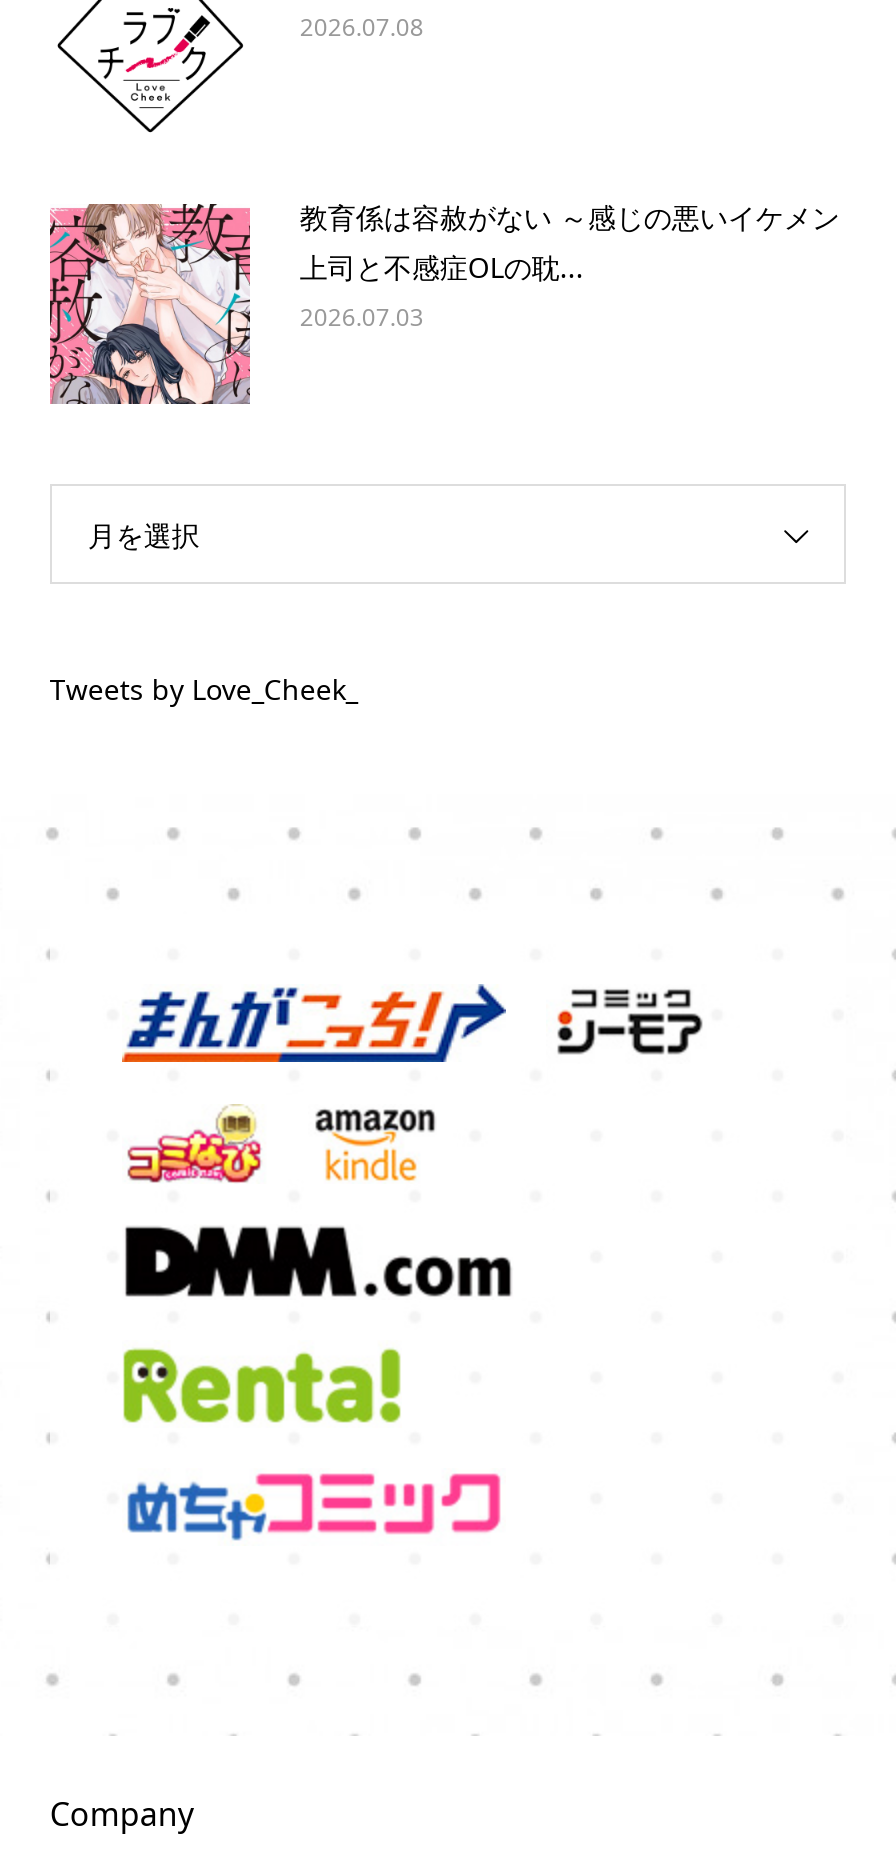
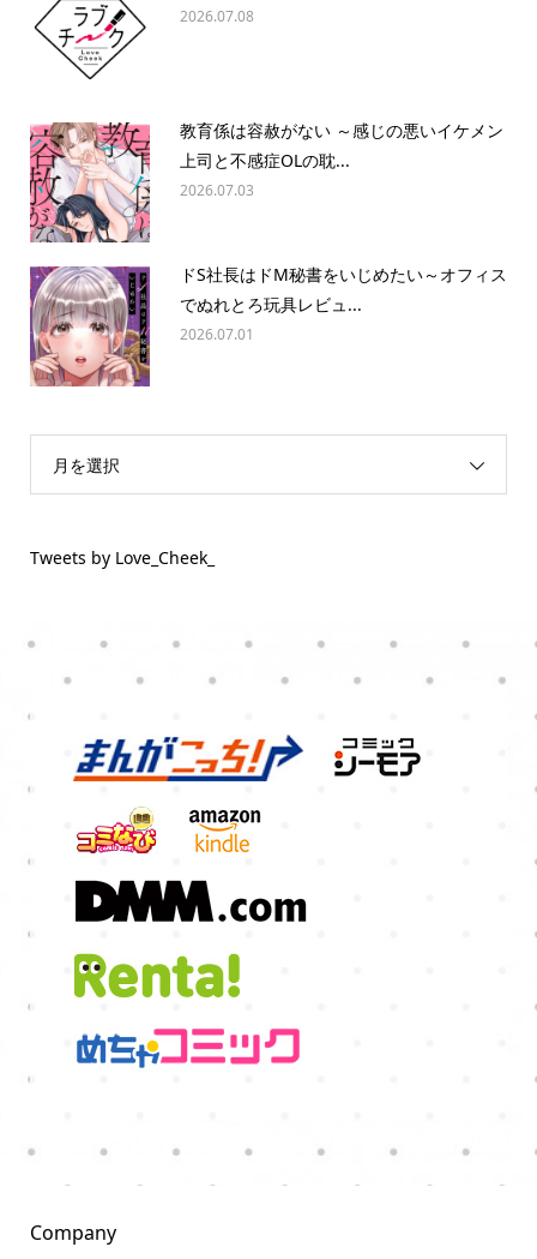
+ [image]
+ ドS社長はドM秘書をいじめたい～オフィス
+ でぬれとろ玩具レビュ...
+ 2026.07.01
